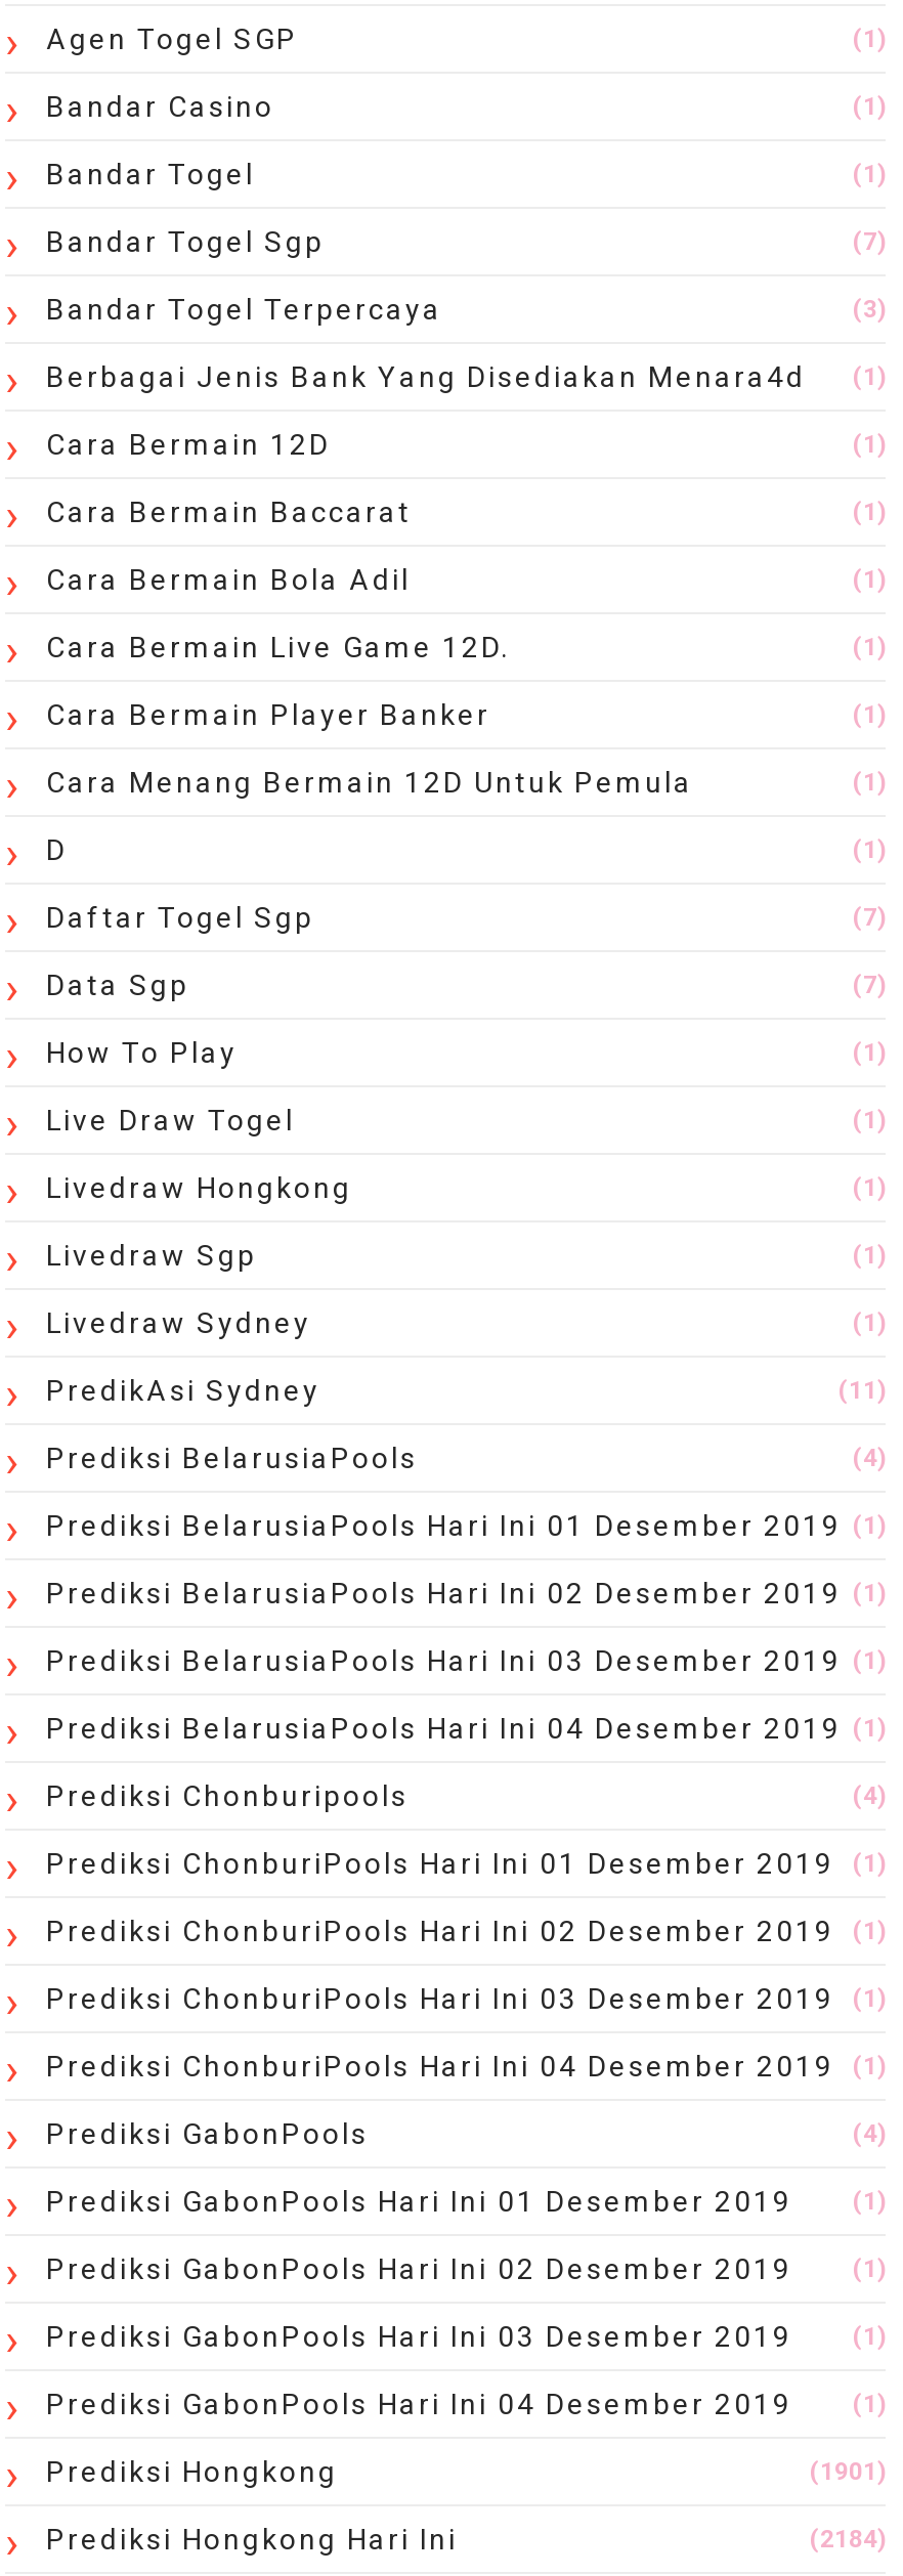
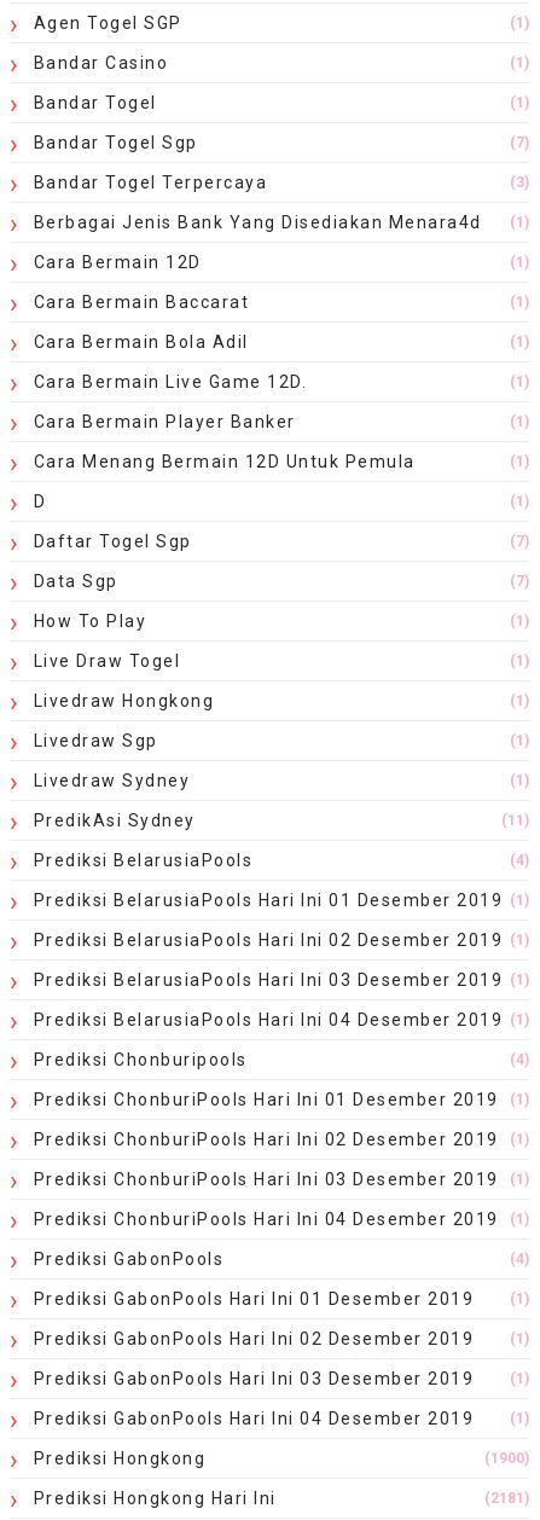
- (1901)
+ (1900)

- (2184)
+ (2181)
